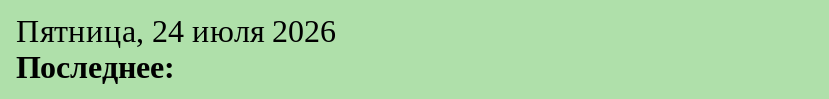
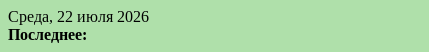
- Пятница, 24 июля 2026
+ Среда, 22 июля 2026
